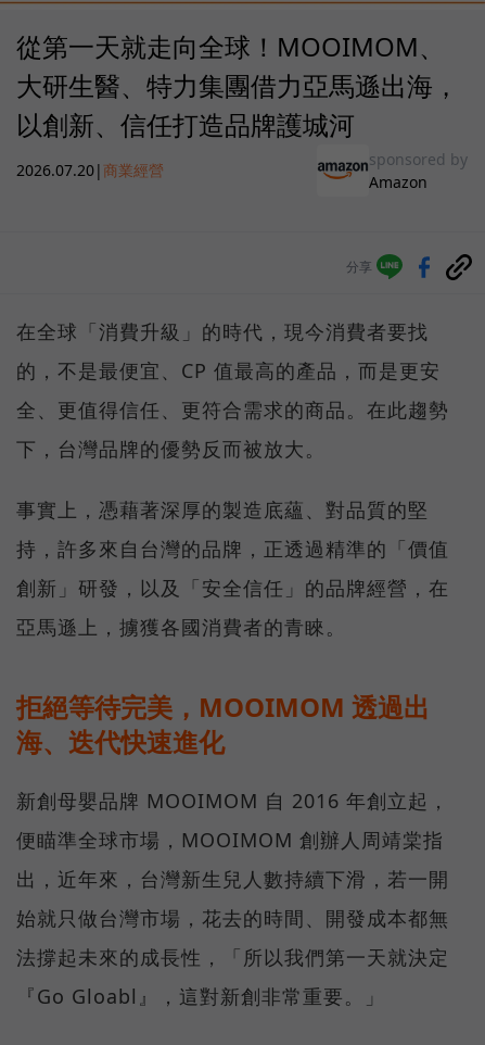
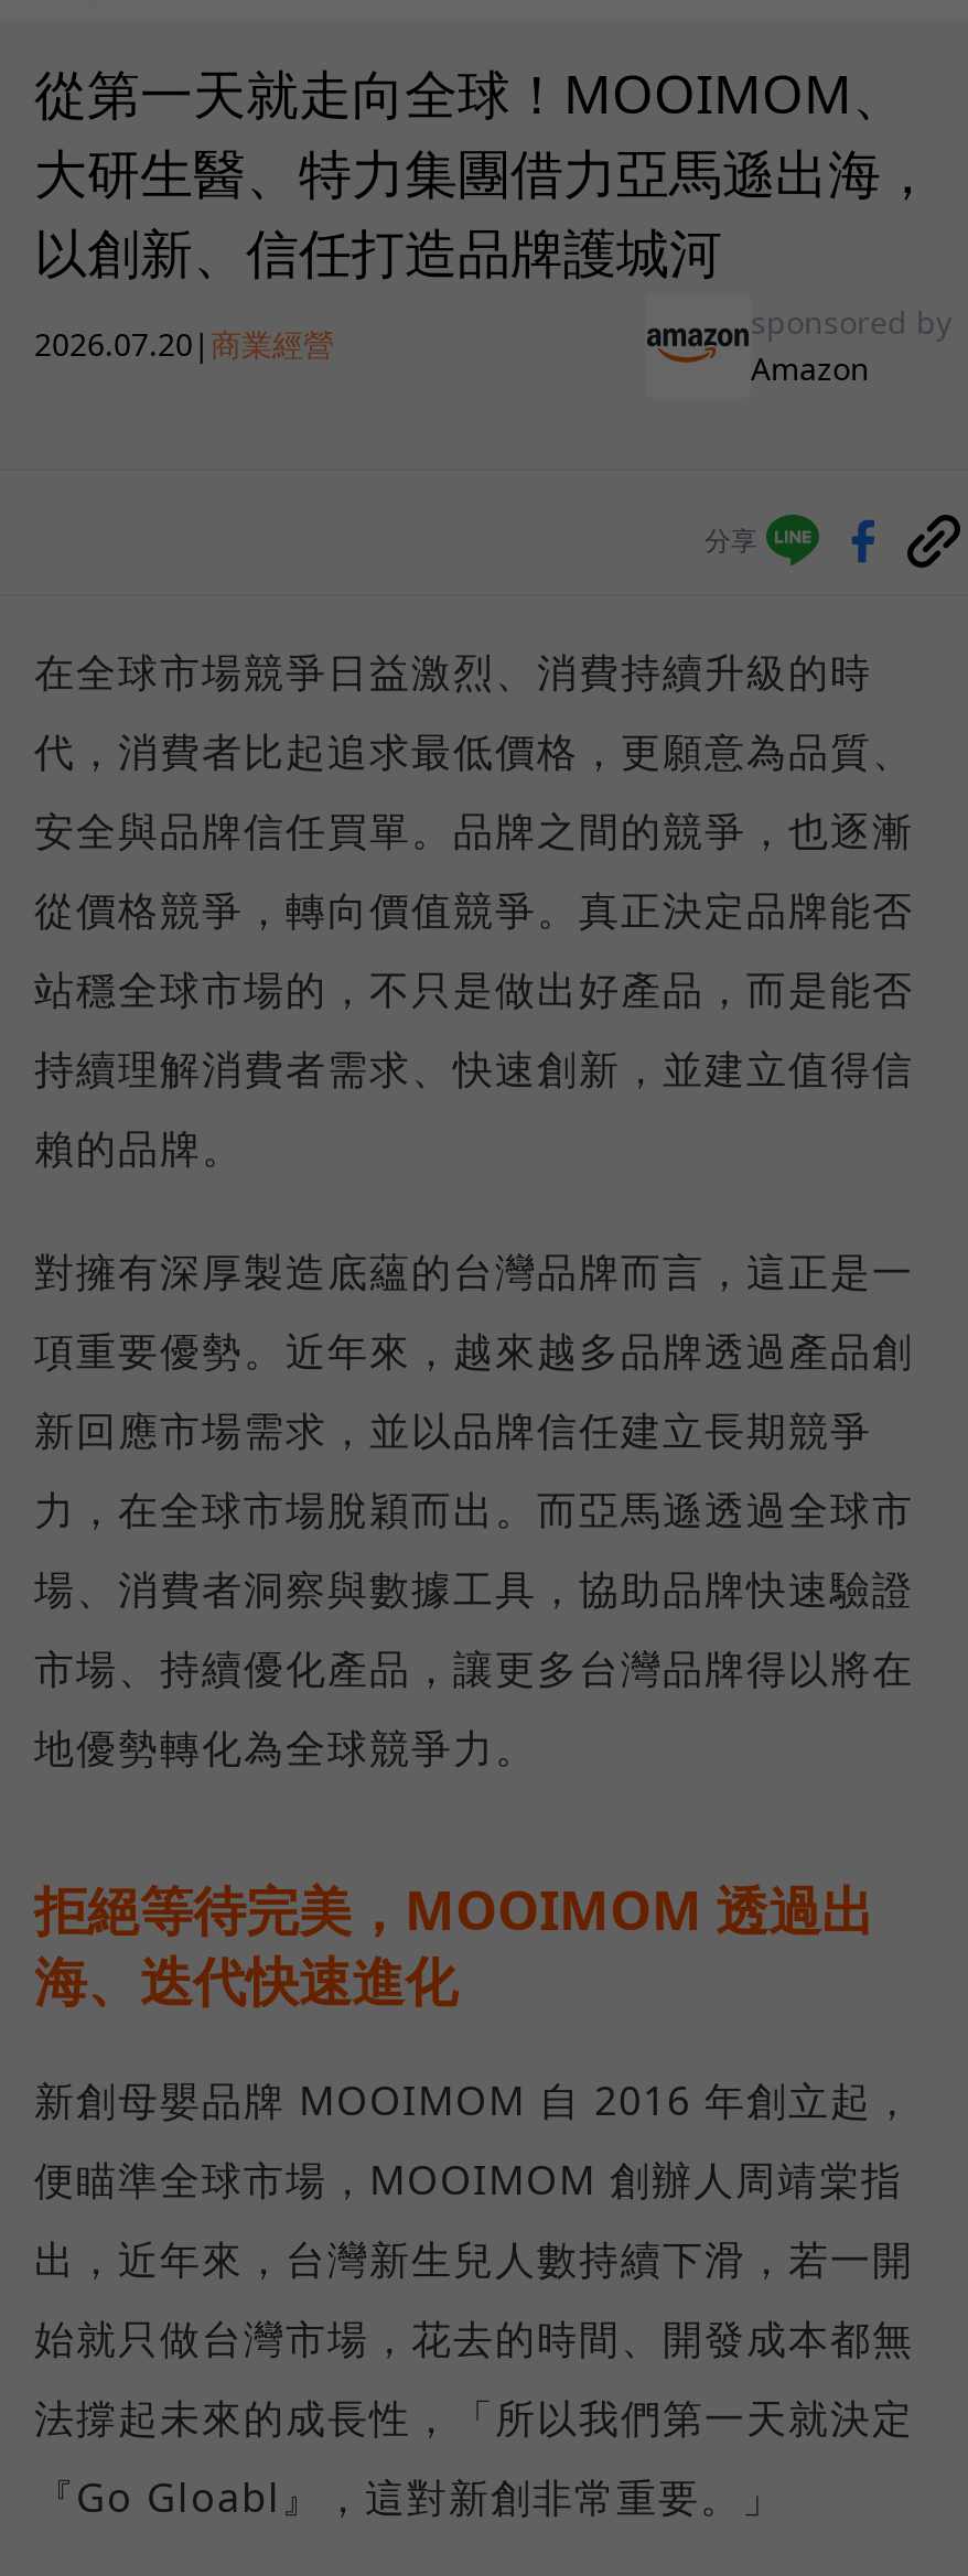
- 在全球「消費升級」的時代，現今消費者要找
- 的，不是最便宜、CP 值最高的產品，而是更安
- 全、更值得信任、更符合需求的商品。在此趨勢
- 下，台灣品牌的優勢反而被放大。
- 事實上，憑藉著深厚的製造底蘊、對品質的堅
- 持，許多來自台灣的品牌，正透過精準的「價值
- 創新」研發，以及「安全信任」的品牌經營，在
- 亞馬遜上，擄獲各國消費者的青睞。
+ 在全球市場競爭日益激烈、消費持續升級的時
+ 代，消費者比起追求最低價格，更願意為品質、
+ 安全與品牌信任買單。品牌之間的競爭，也逐漸
+ 從價格競爭，轉向價值競爭。真正決定品牌能否
+ 站穩全球市場的，不只是做出好產品，而是能否
+ 持續理解消費者需求、快速創新，並建立值得信
+ 賴的品牌。
+ 對擁有深厚製造底蘊的台灣品牌而言，這正是一
+ 項重要優勢。近年來，越來越多品牌透過產品創
+ 新回應市場需求，並以品牌信任建立長期競爭
+ 力，在全球市場脫穎而出。而亞馬遜透過全球市
+ 場、消費者洞察與數據工具，協助品牌快速驗證
+ 市場、持續優化產品，讓更多台灣品牌得以將在
+ 地優勢轉化為全球競爭力。
